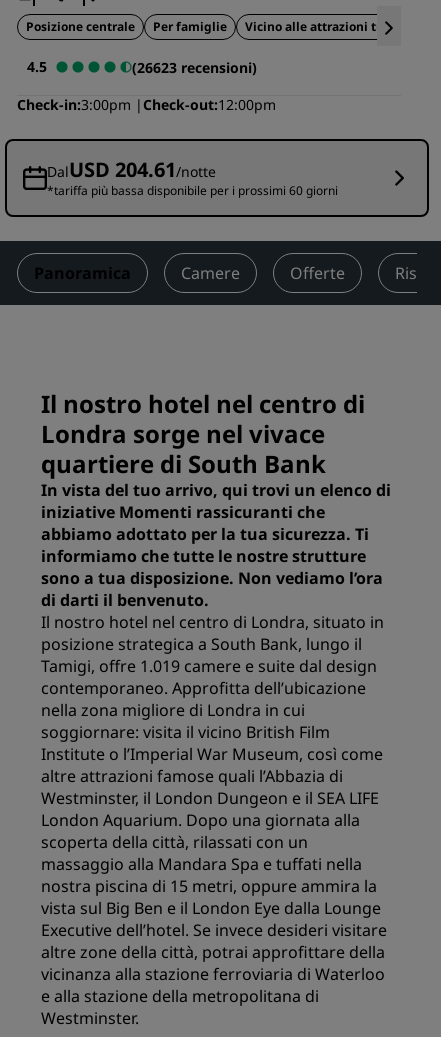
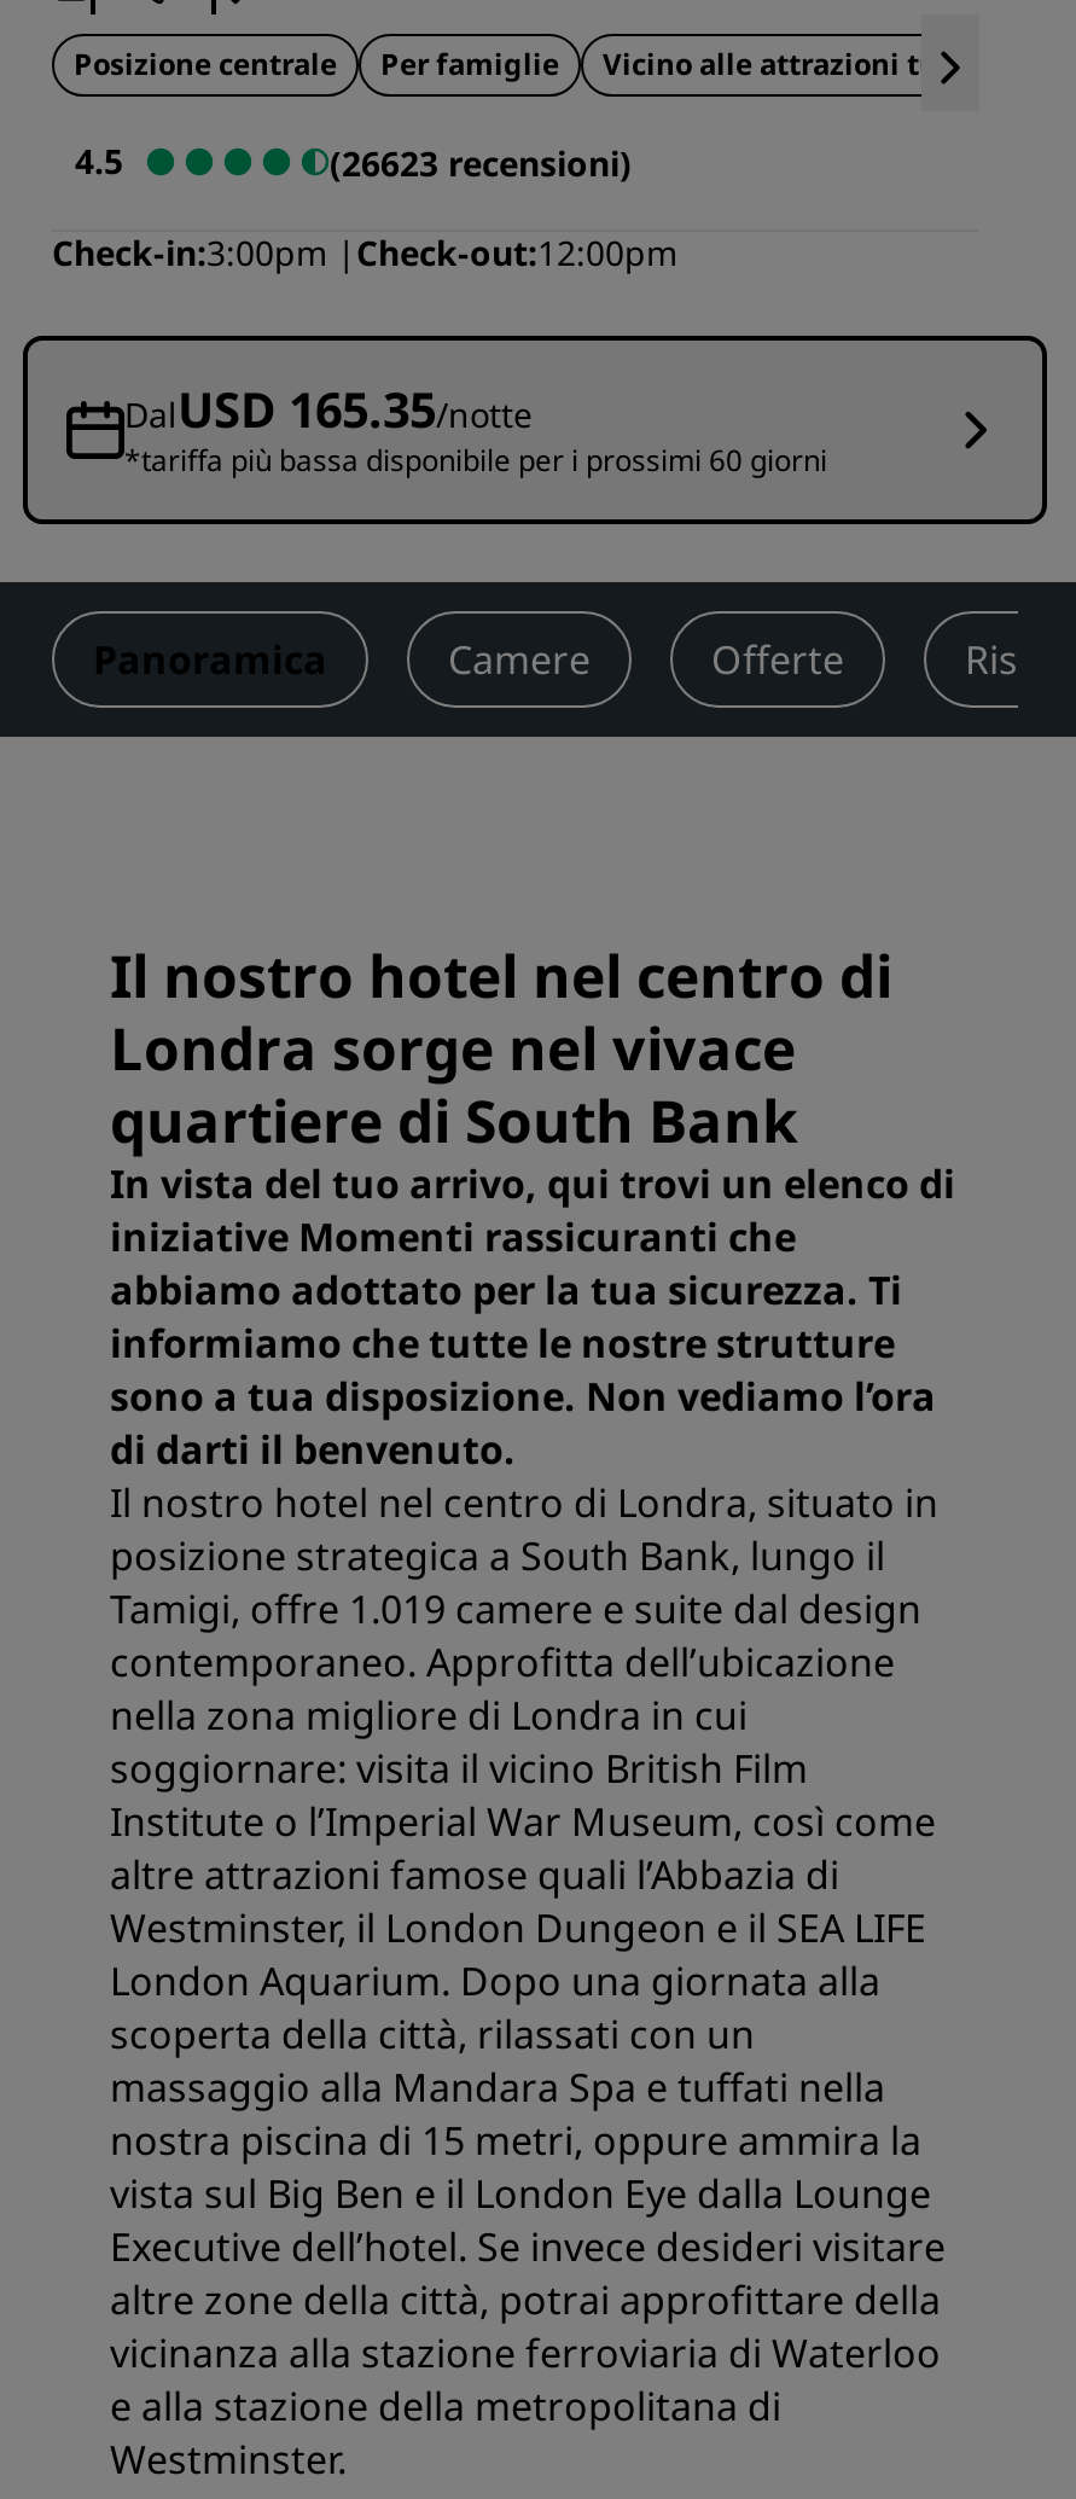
- DalUSD 204.61/notte
+ DalUSD 165.35/notte
